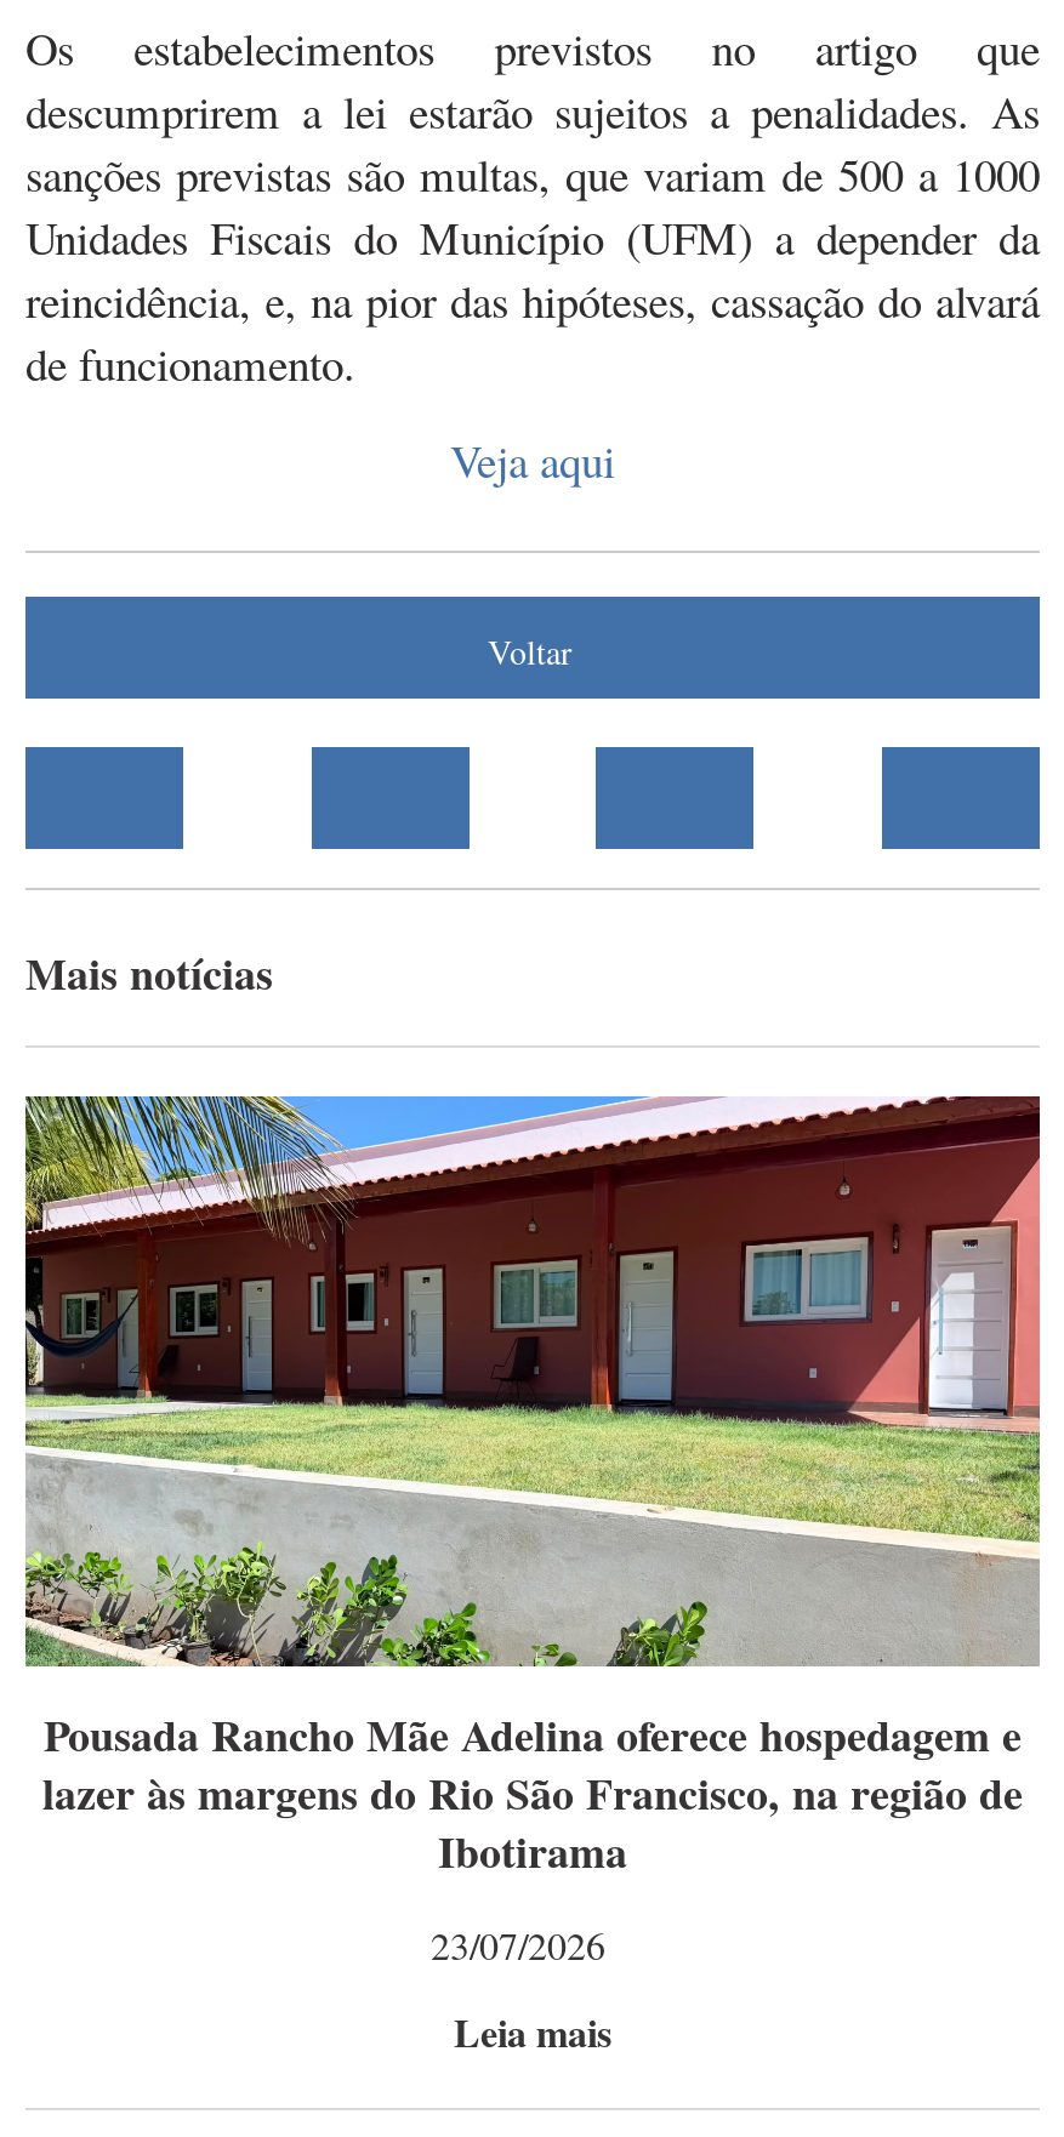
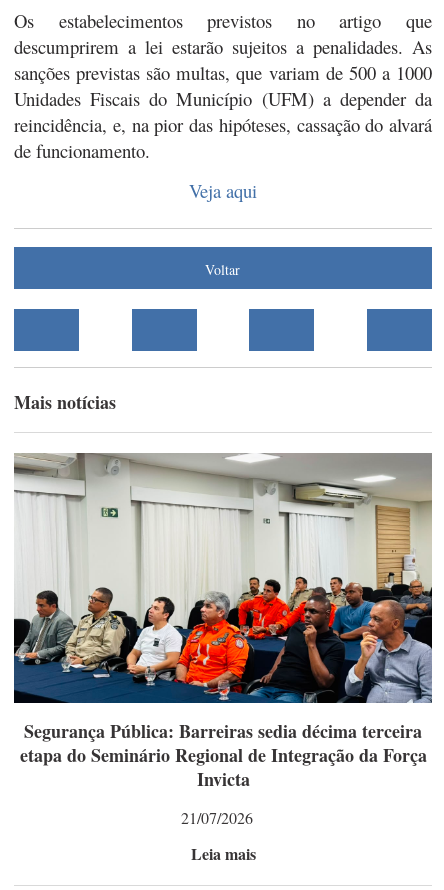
- [image]
- Pousada Rancho Mãe Adelina oferece hospedagem e
- lazer às margens do Rio São Francisco, na região de
- Ibotirama
+ [image]
+ Segurança Pública: Barreiras sedia décima terceira
+ etapa do Seminário Regional de Integração da Força
+ Invicta

- 23/07/2026
+ 21/07/2026
